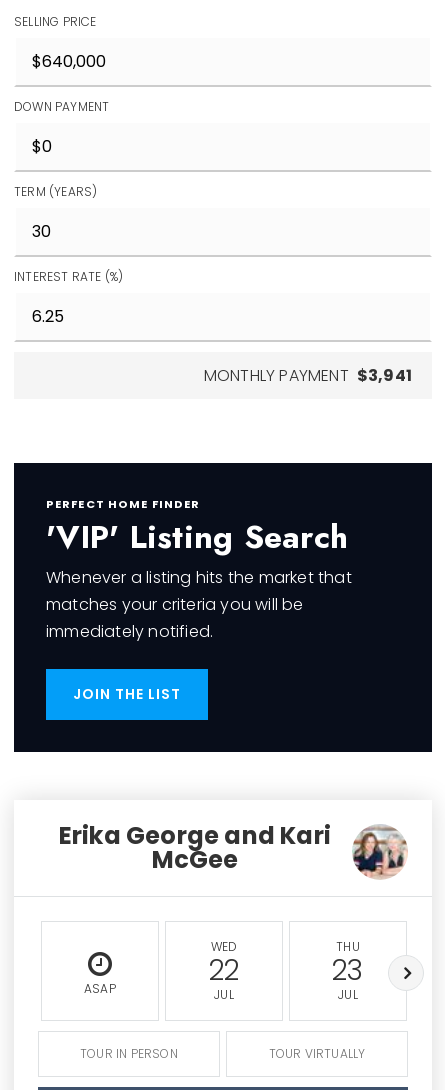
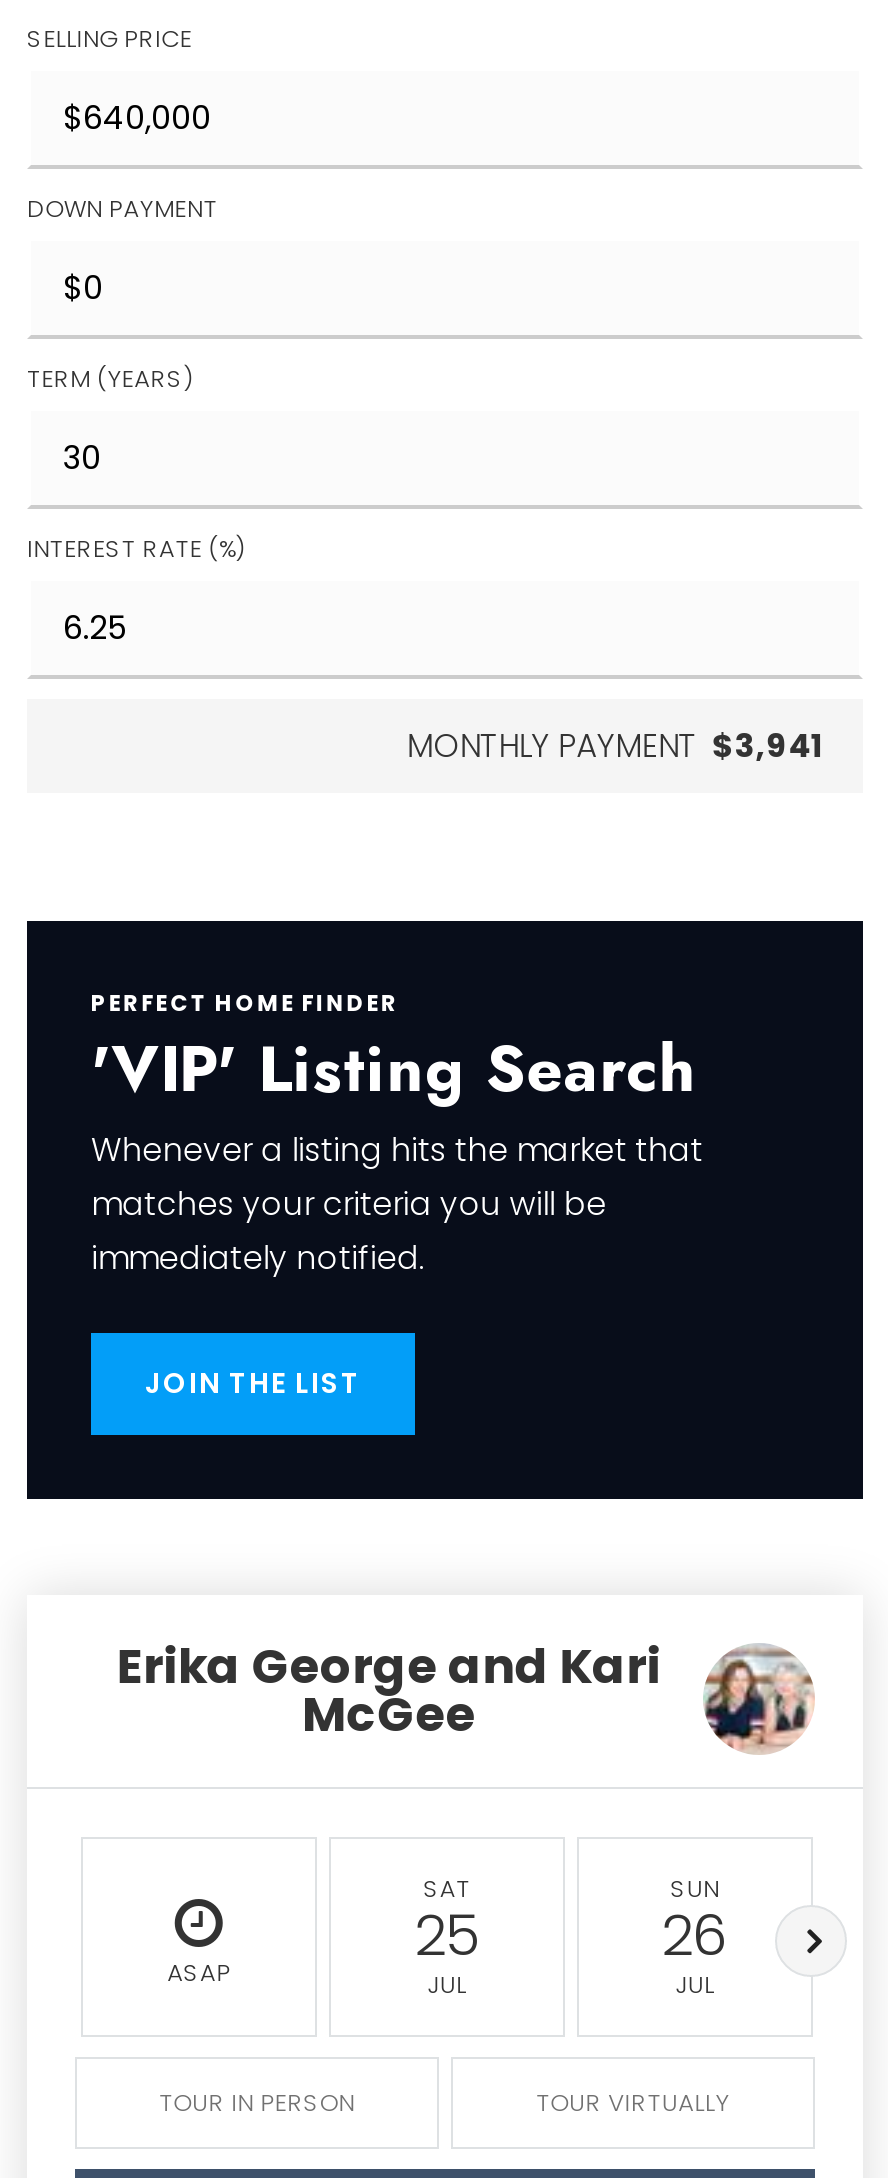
- WED
- 22
+ SAT
+ 25

- THU
- 23
+ SUN
+ 26
